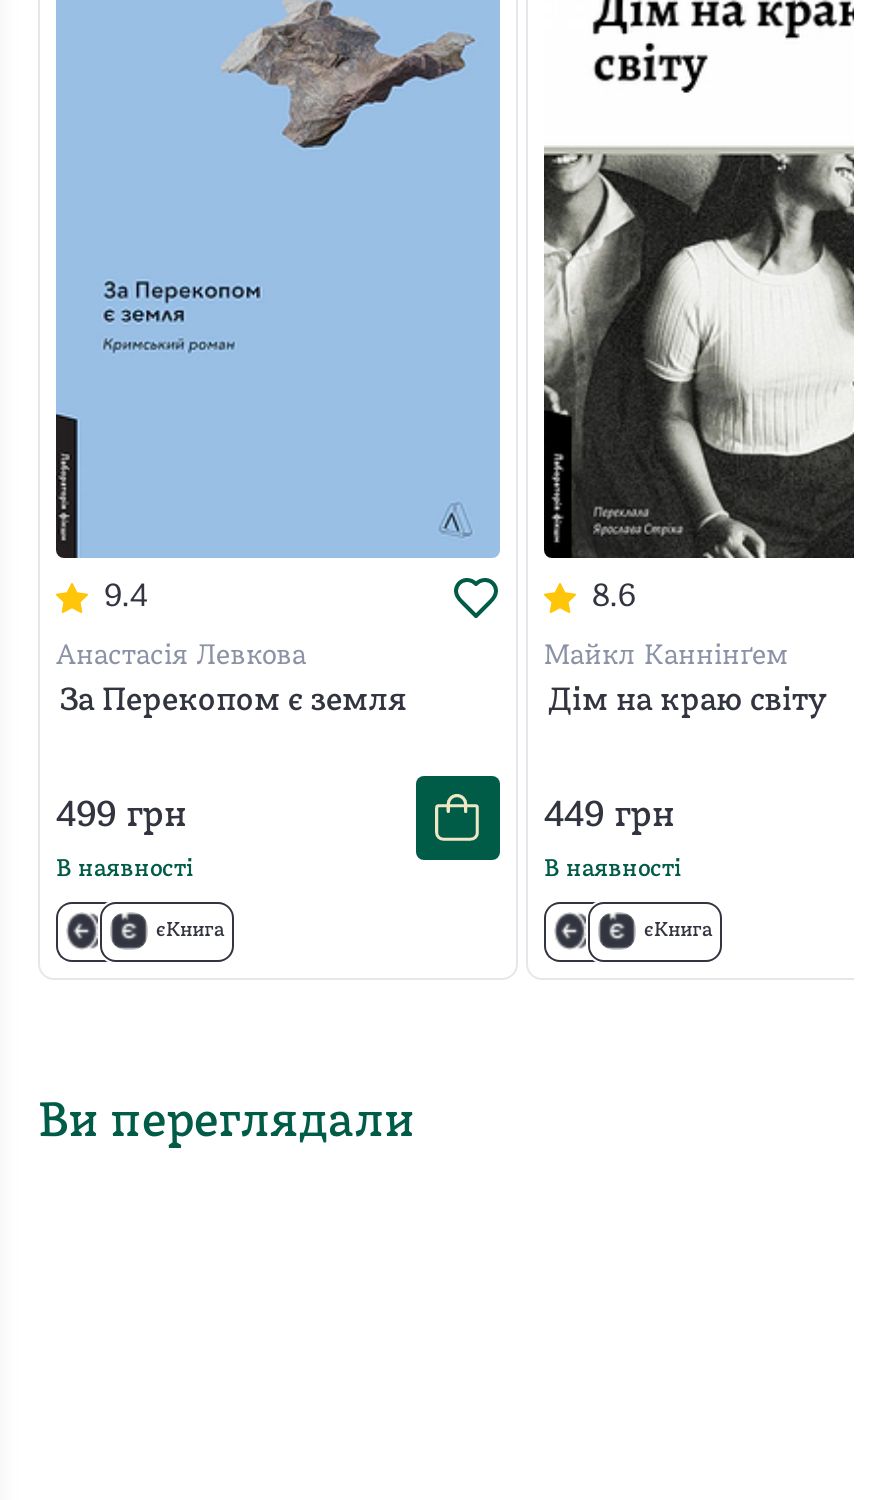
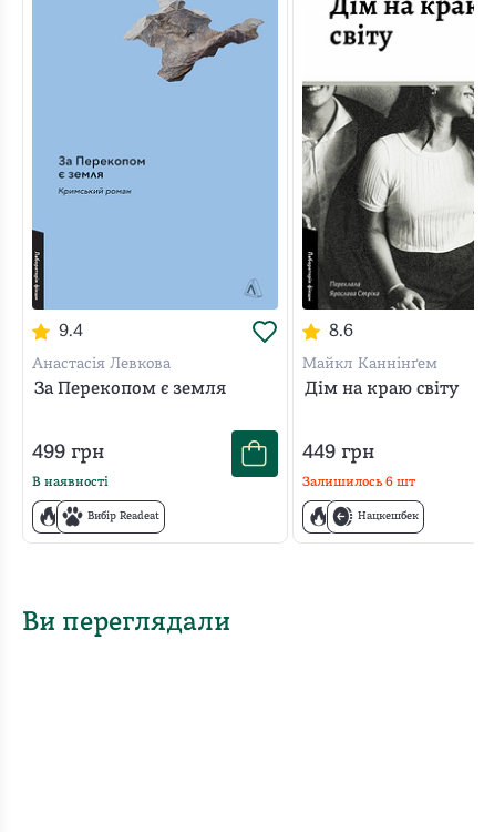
- В наявності
+ Залишилось 6 шт

- єКнига
+ Вибір Readeat

- єКнига
+ Нацкешбек
